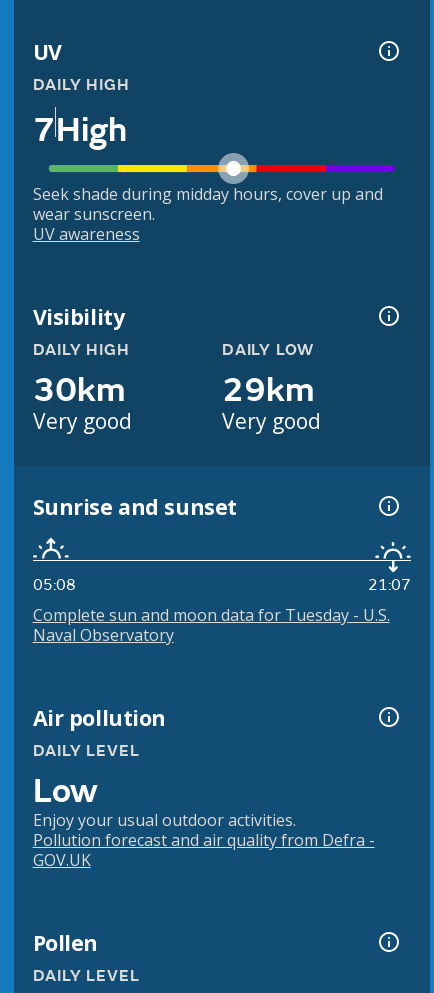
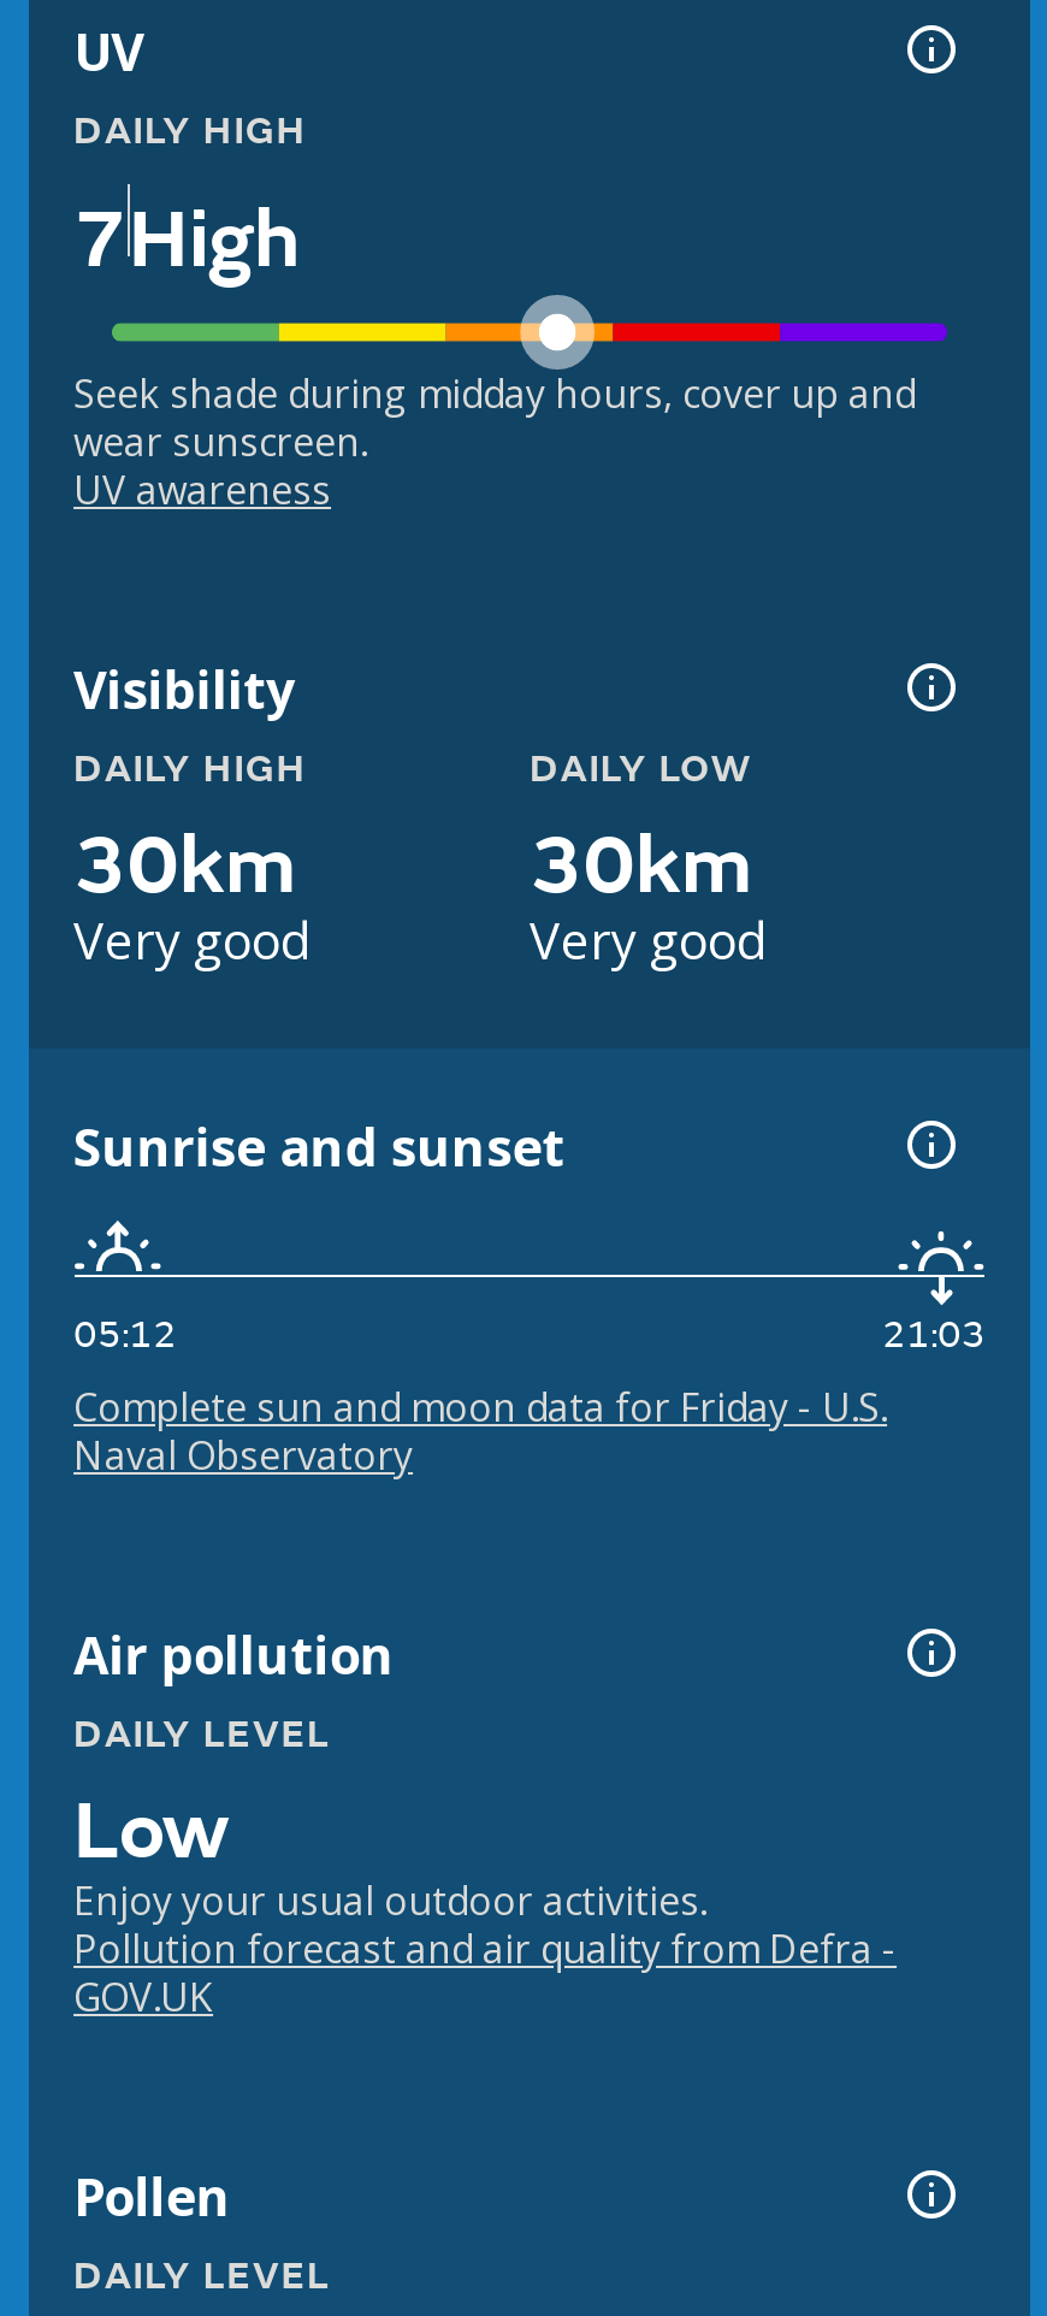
- 29km
+ 30km

- 05:08
+ 05:12

- 21:07
+ 21:03

- Complete sun and moon data for Tuesday - U.S.
+ Complete sun and moon data for Friday - U.S.
